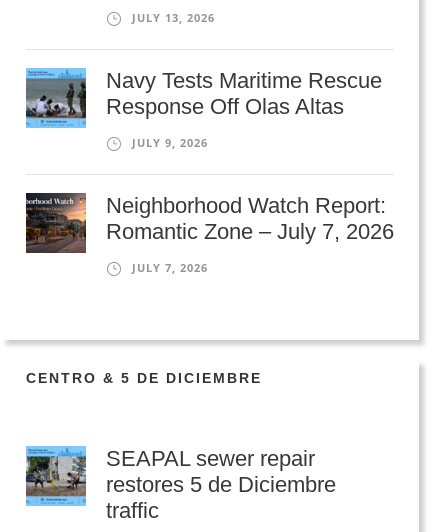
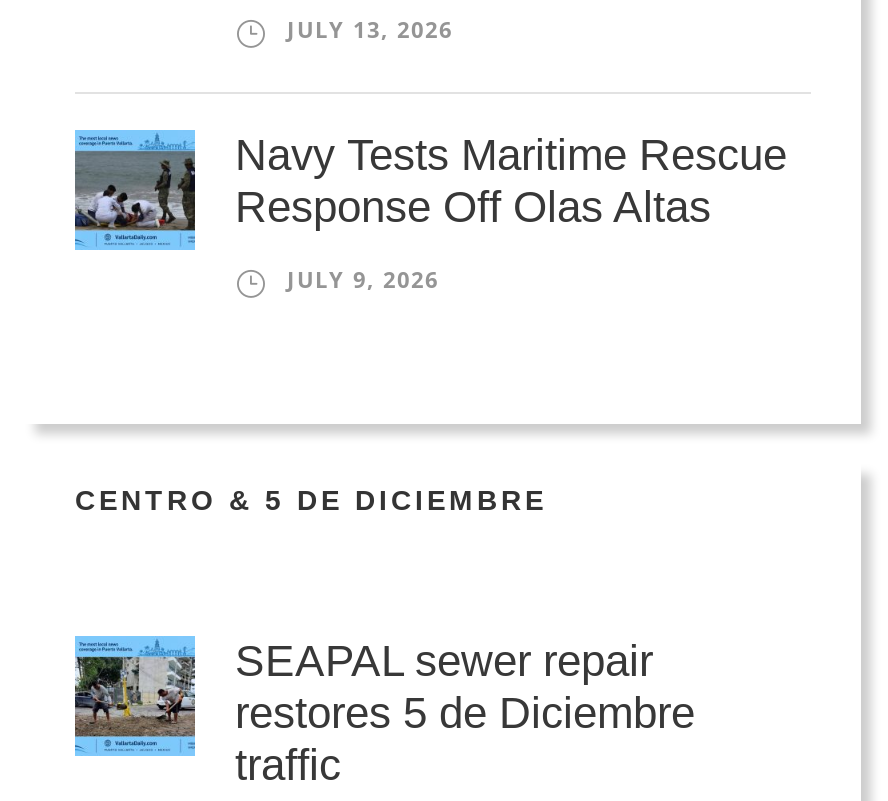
- [image]
- Neighborhood Watch Report:
- Romantic Zone – July 7, 2026
- JULY 7, 2026
